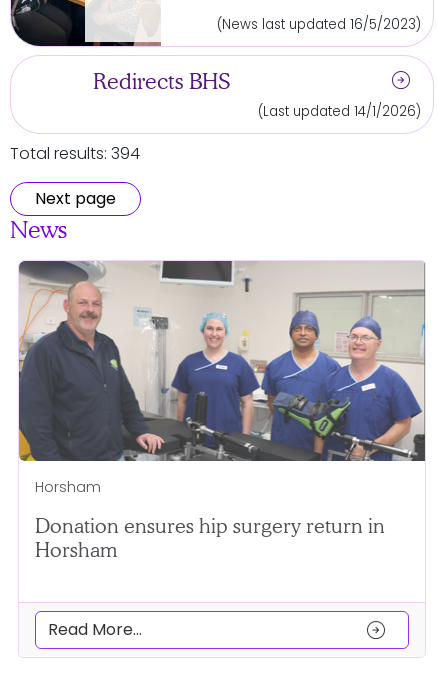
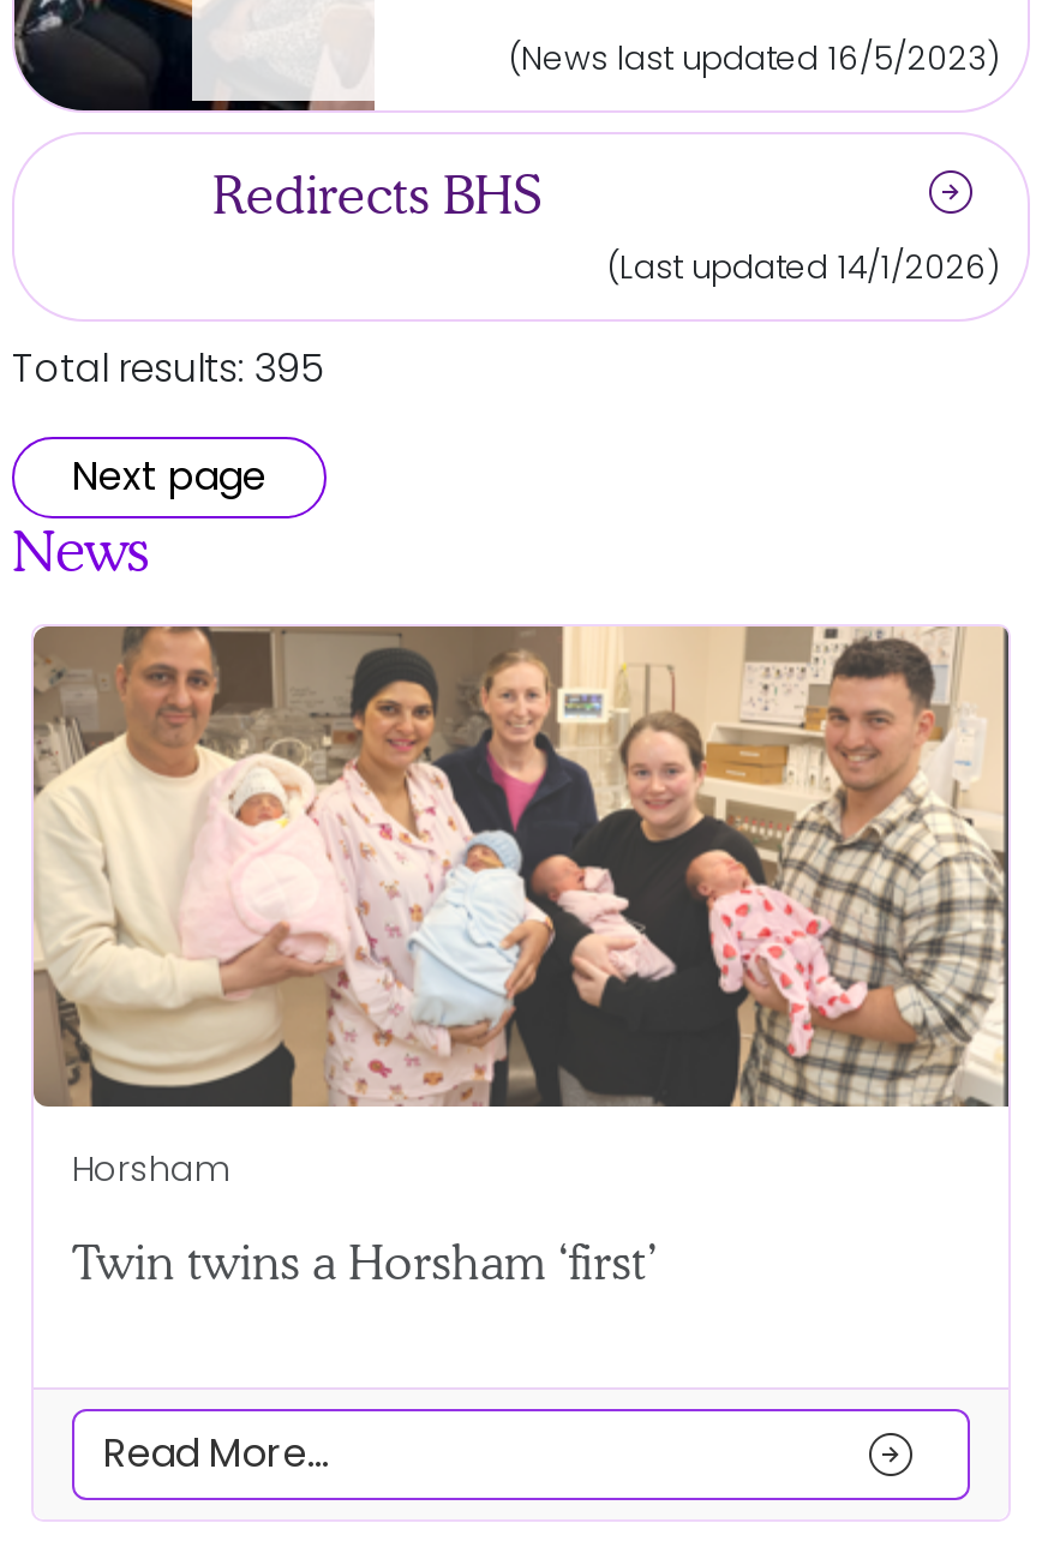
- Total results: 394
+ Total results: 395

- [image]
+ [image]

- Donation ensures hip surgery return in
- Horsham
+ Twin twins a Horsham ‘first’
